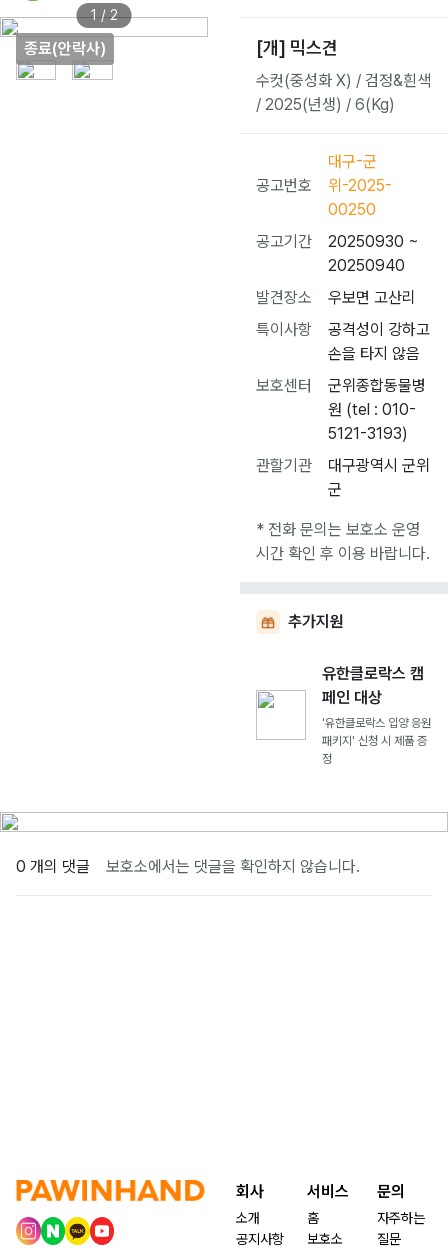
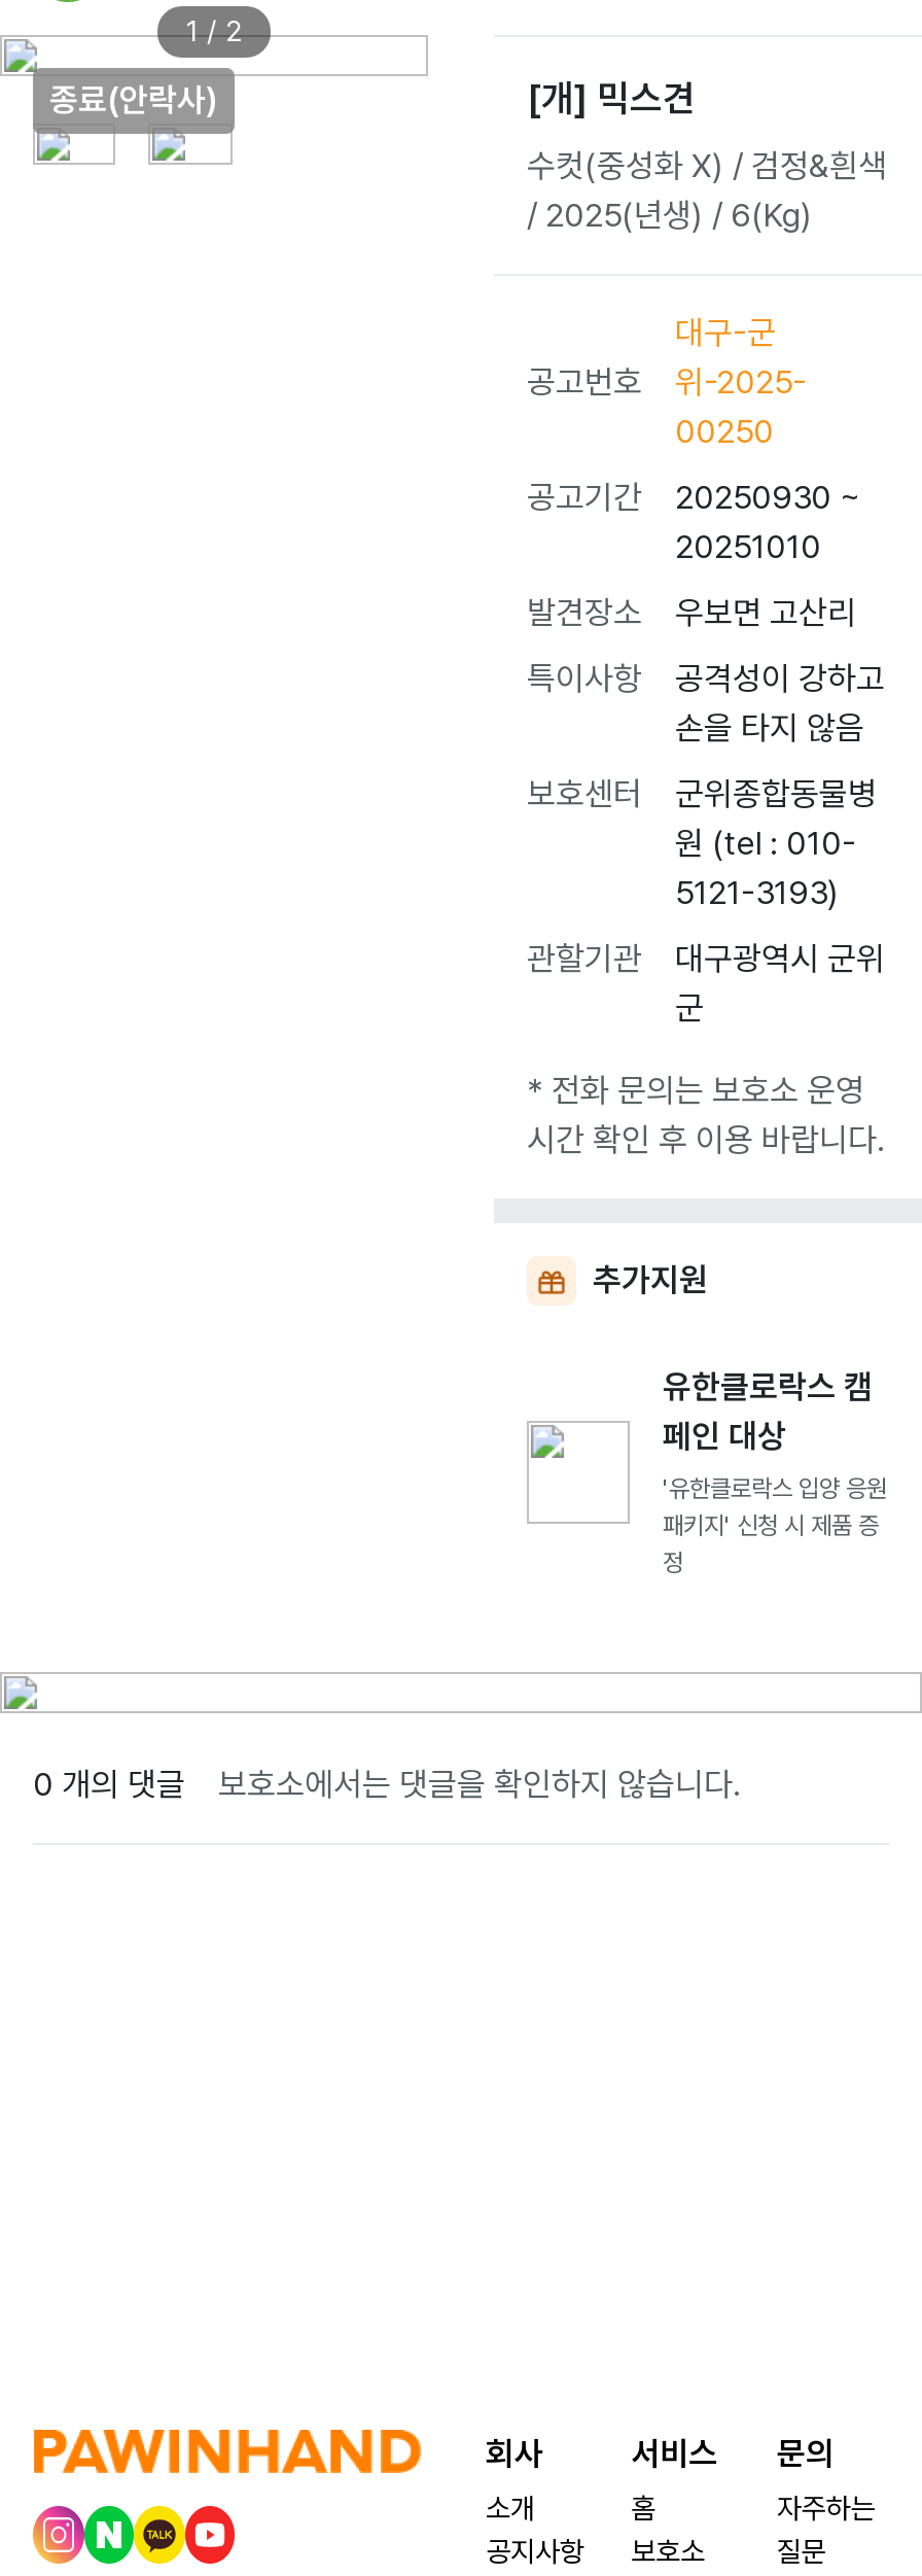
- 20250940
+ 20251010
